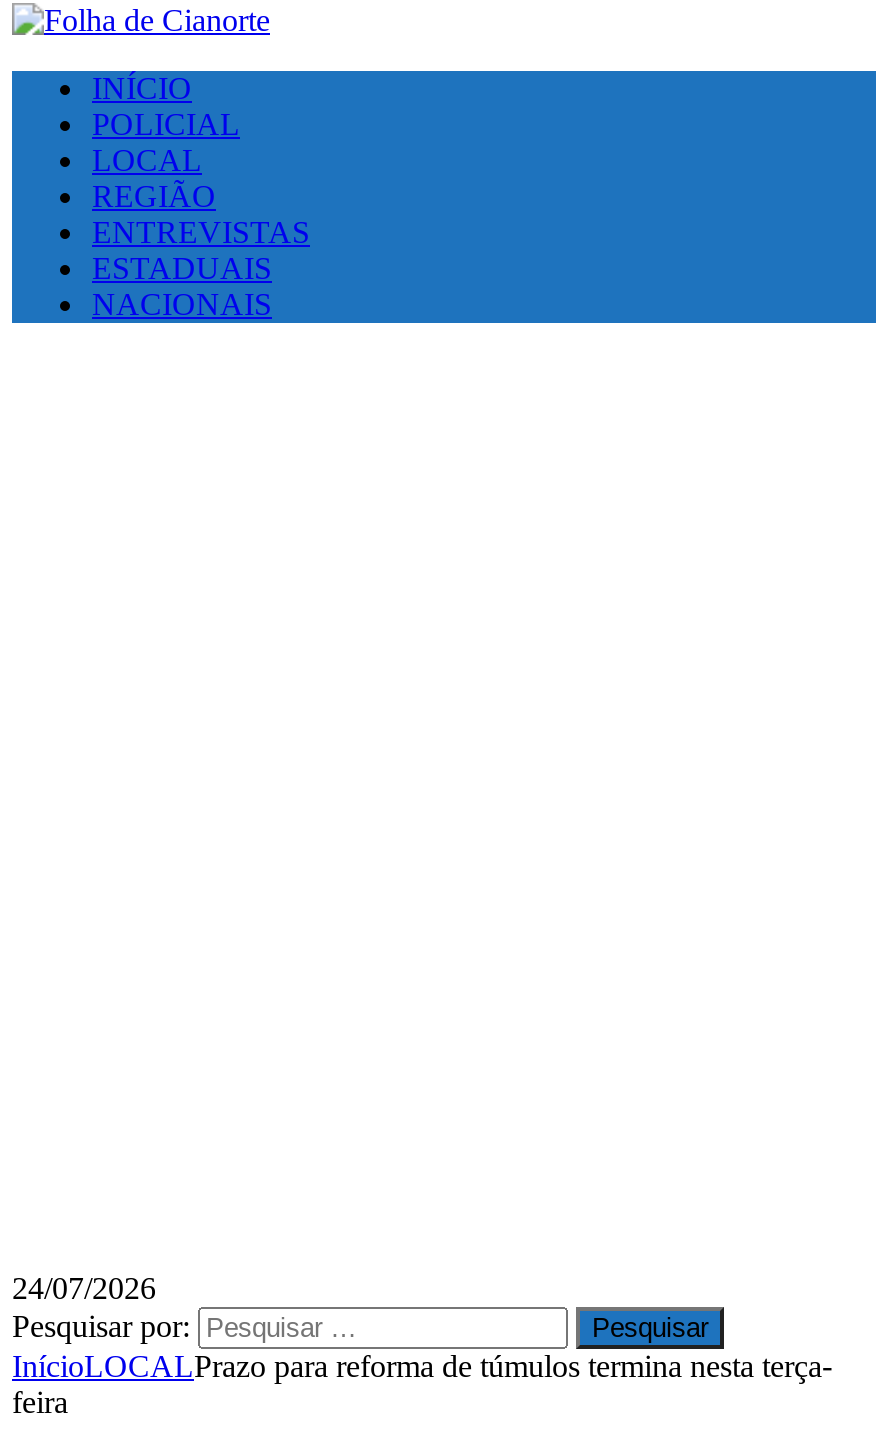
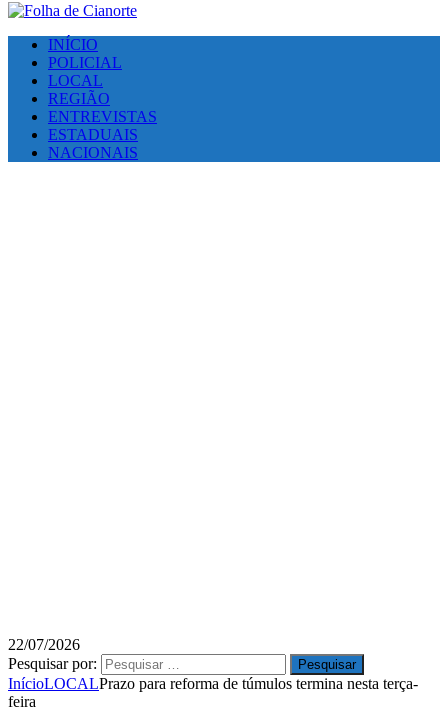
- 24/07/2026
+ 22/07/2026
